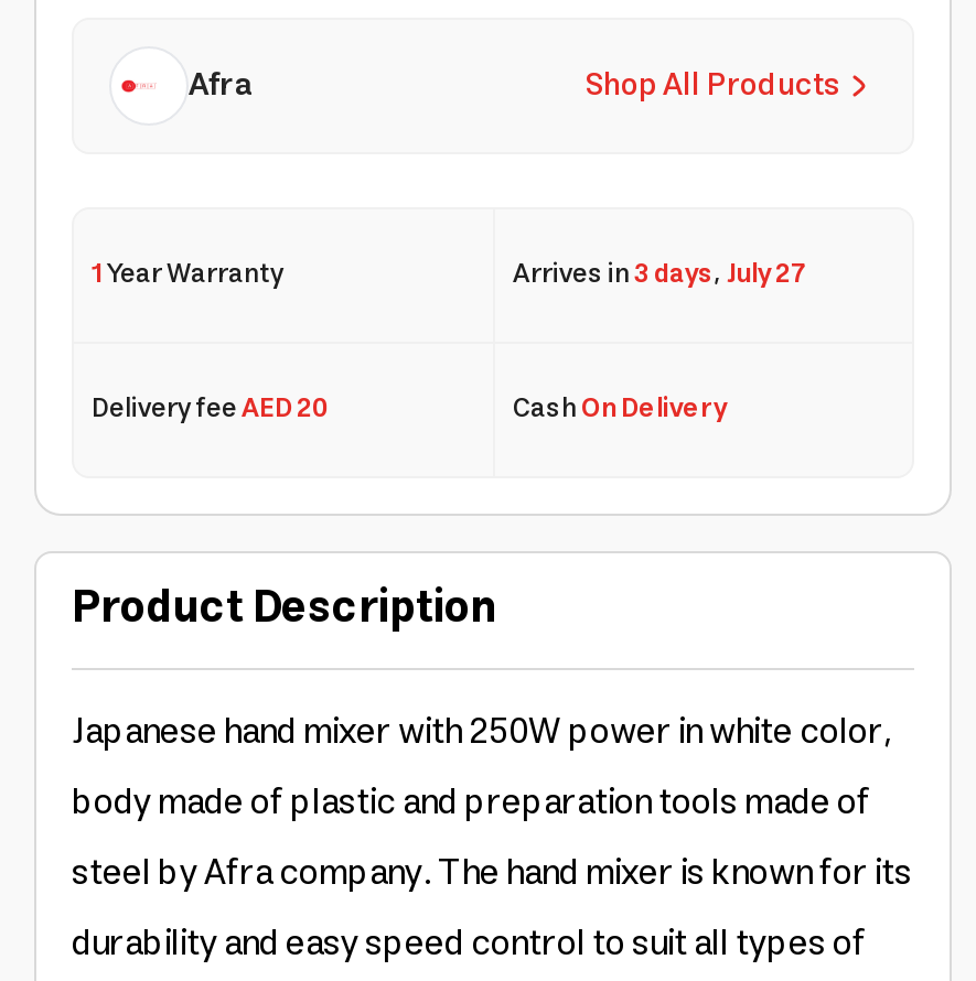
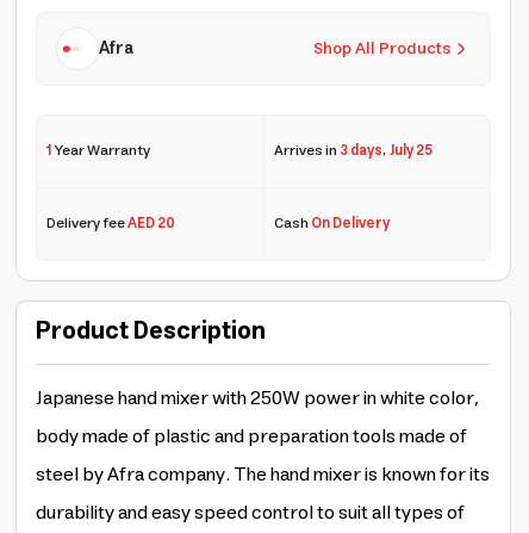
- Arrives in3 days, July 27
+ Arrives in3 days, July 25
